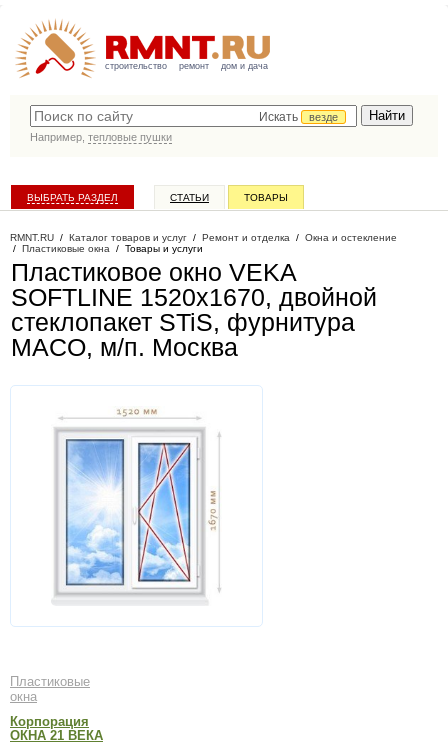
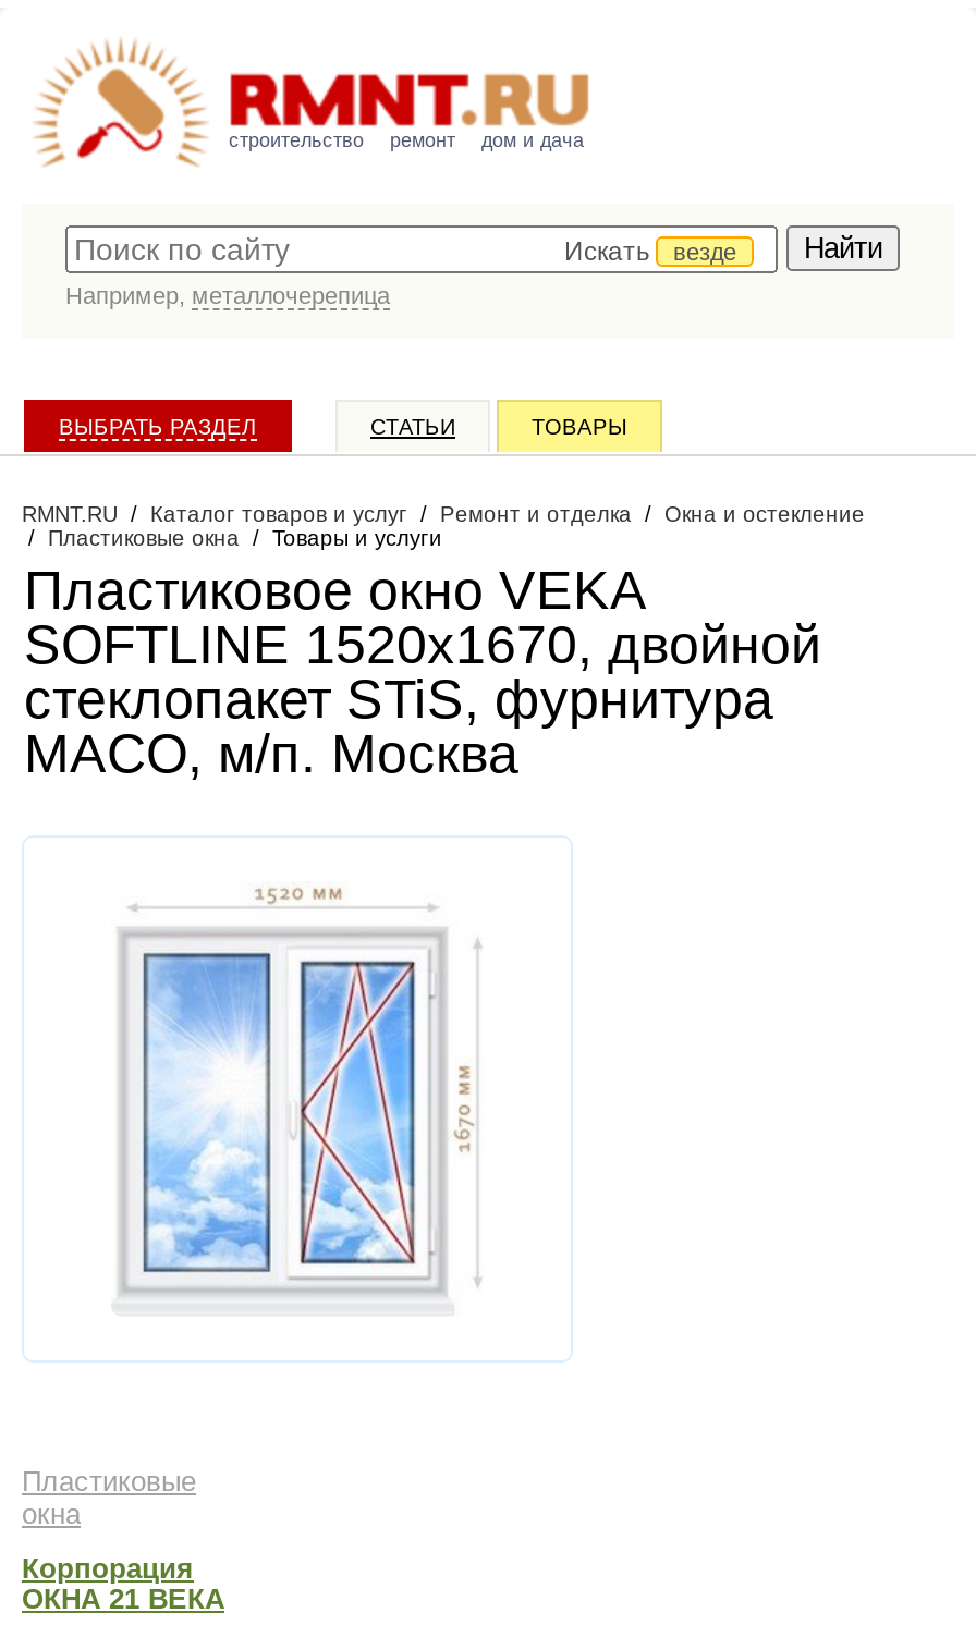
- Например, тепловые пушки
+ Например, металлочерепица
